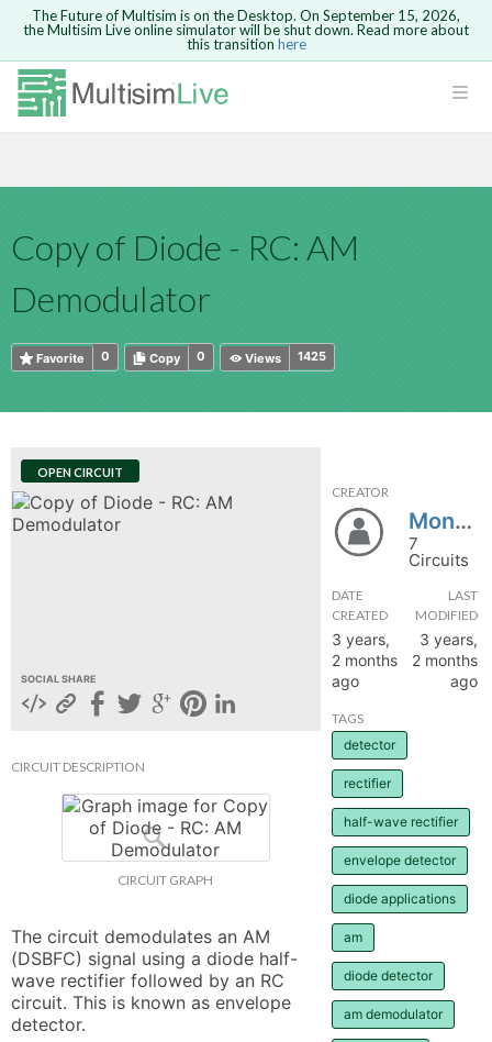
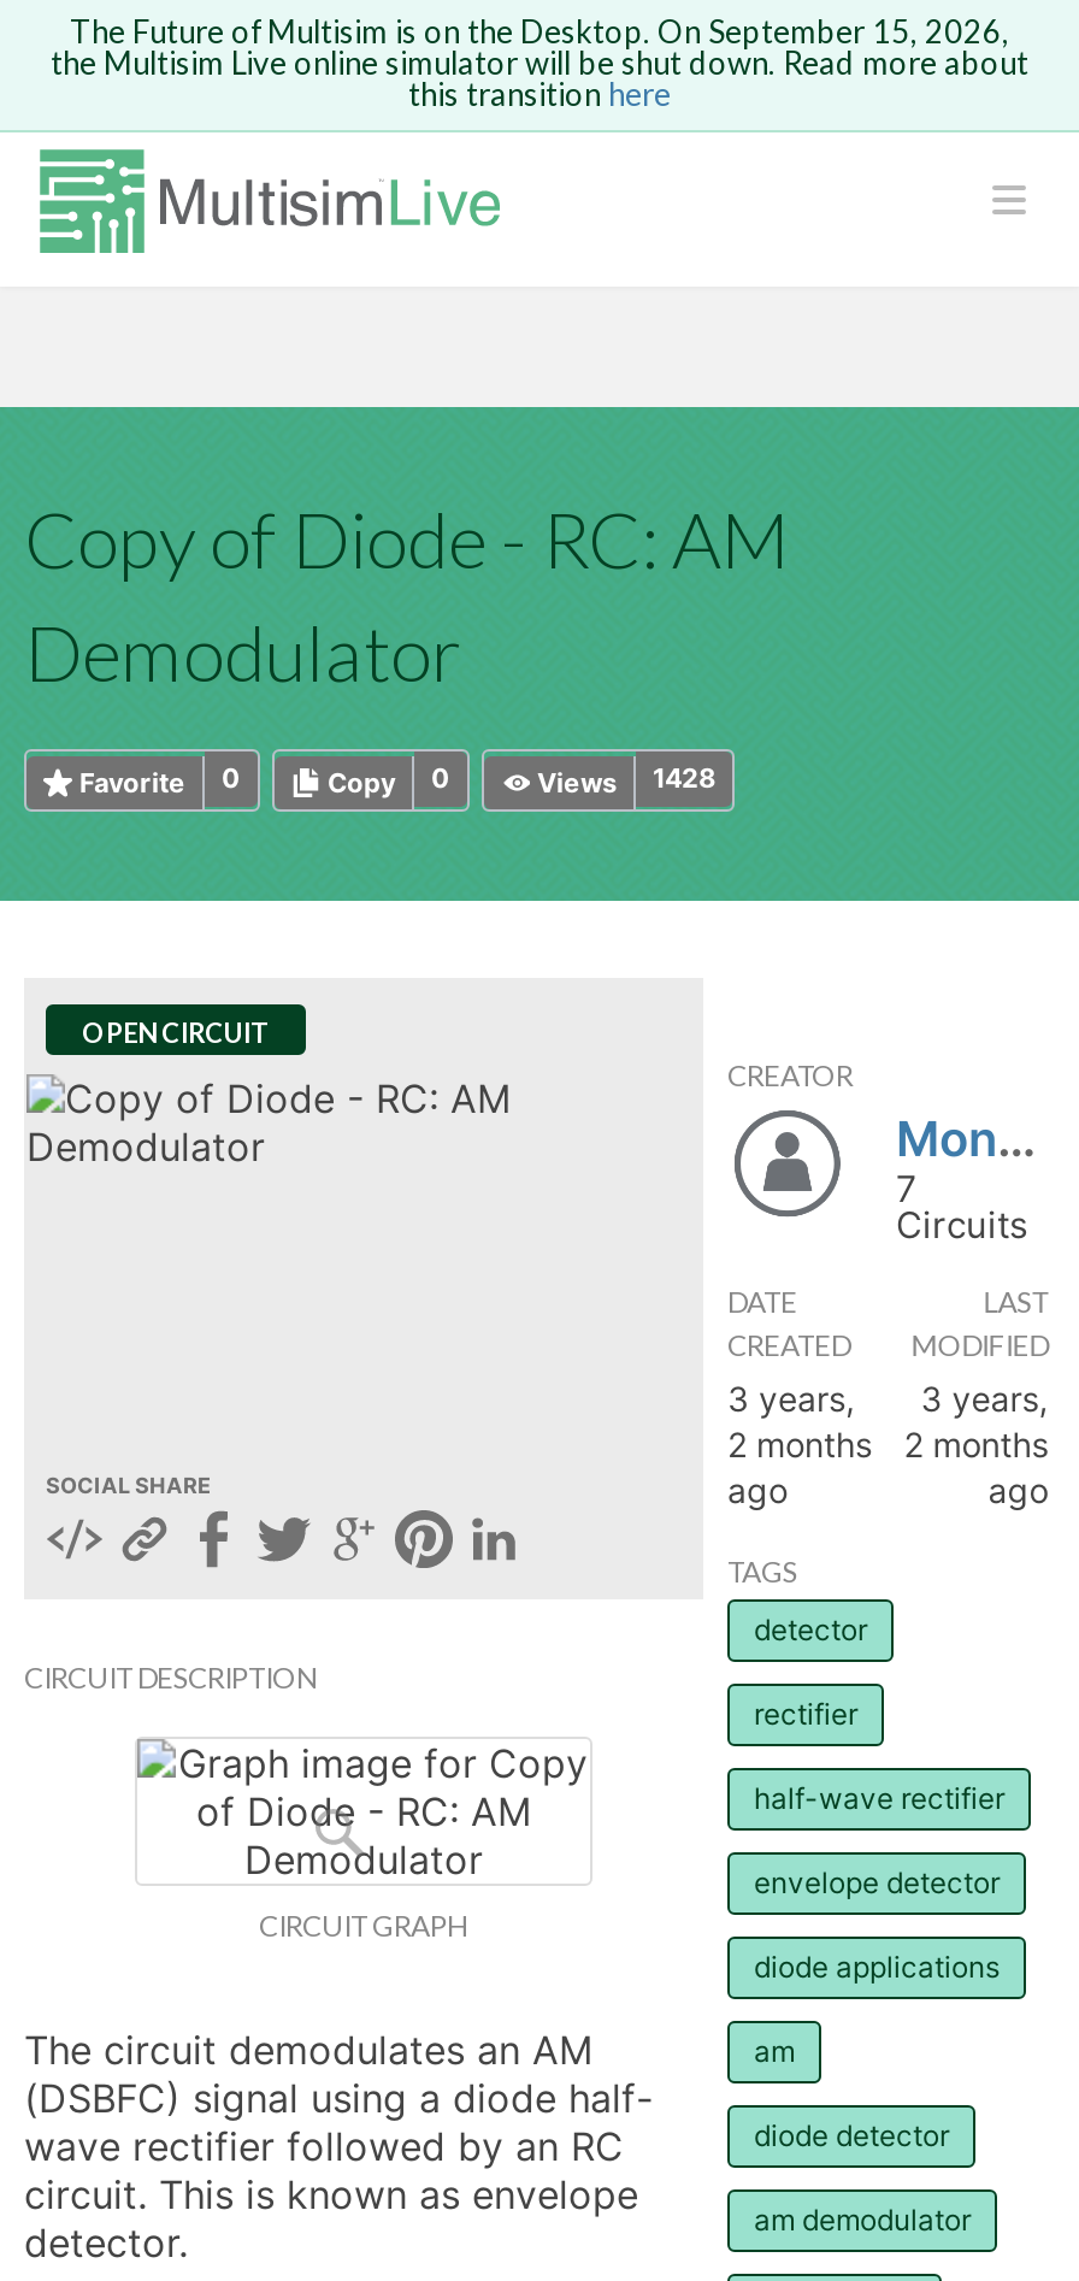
- Views 1425
+ Views 1428
